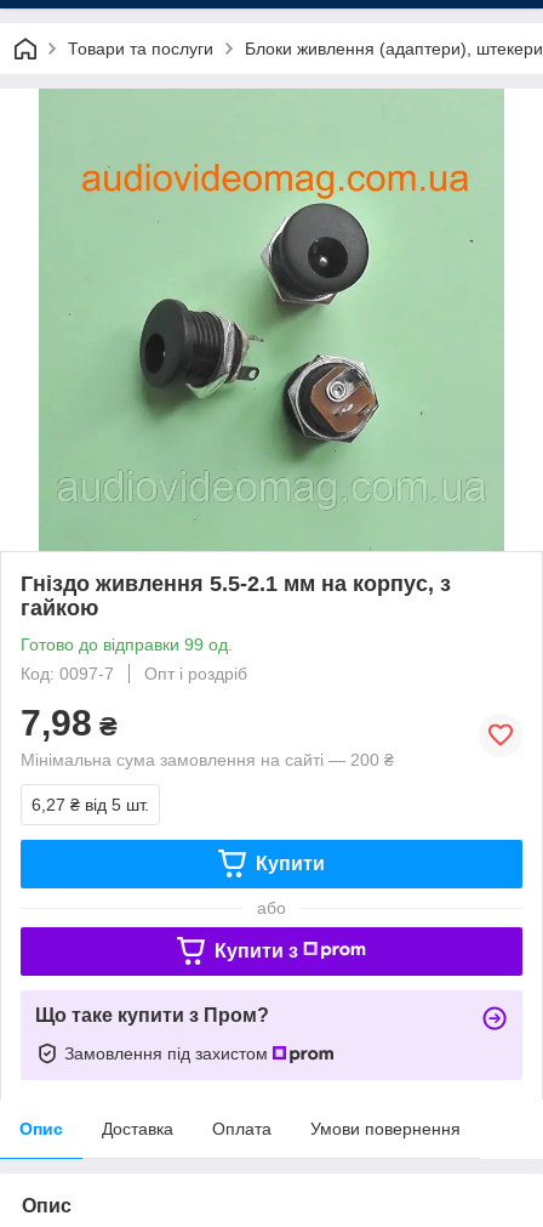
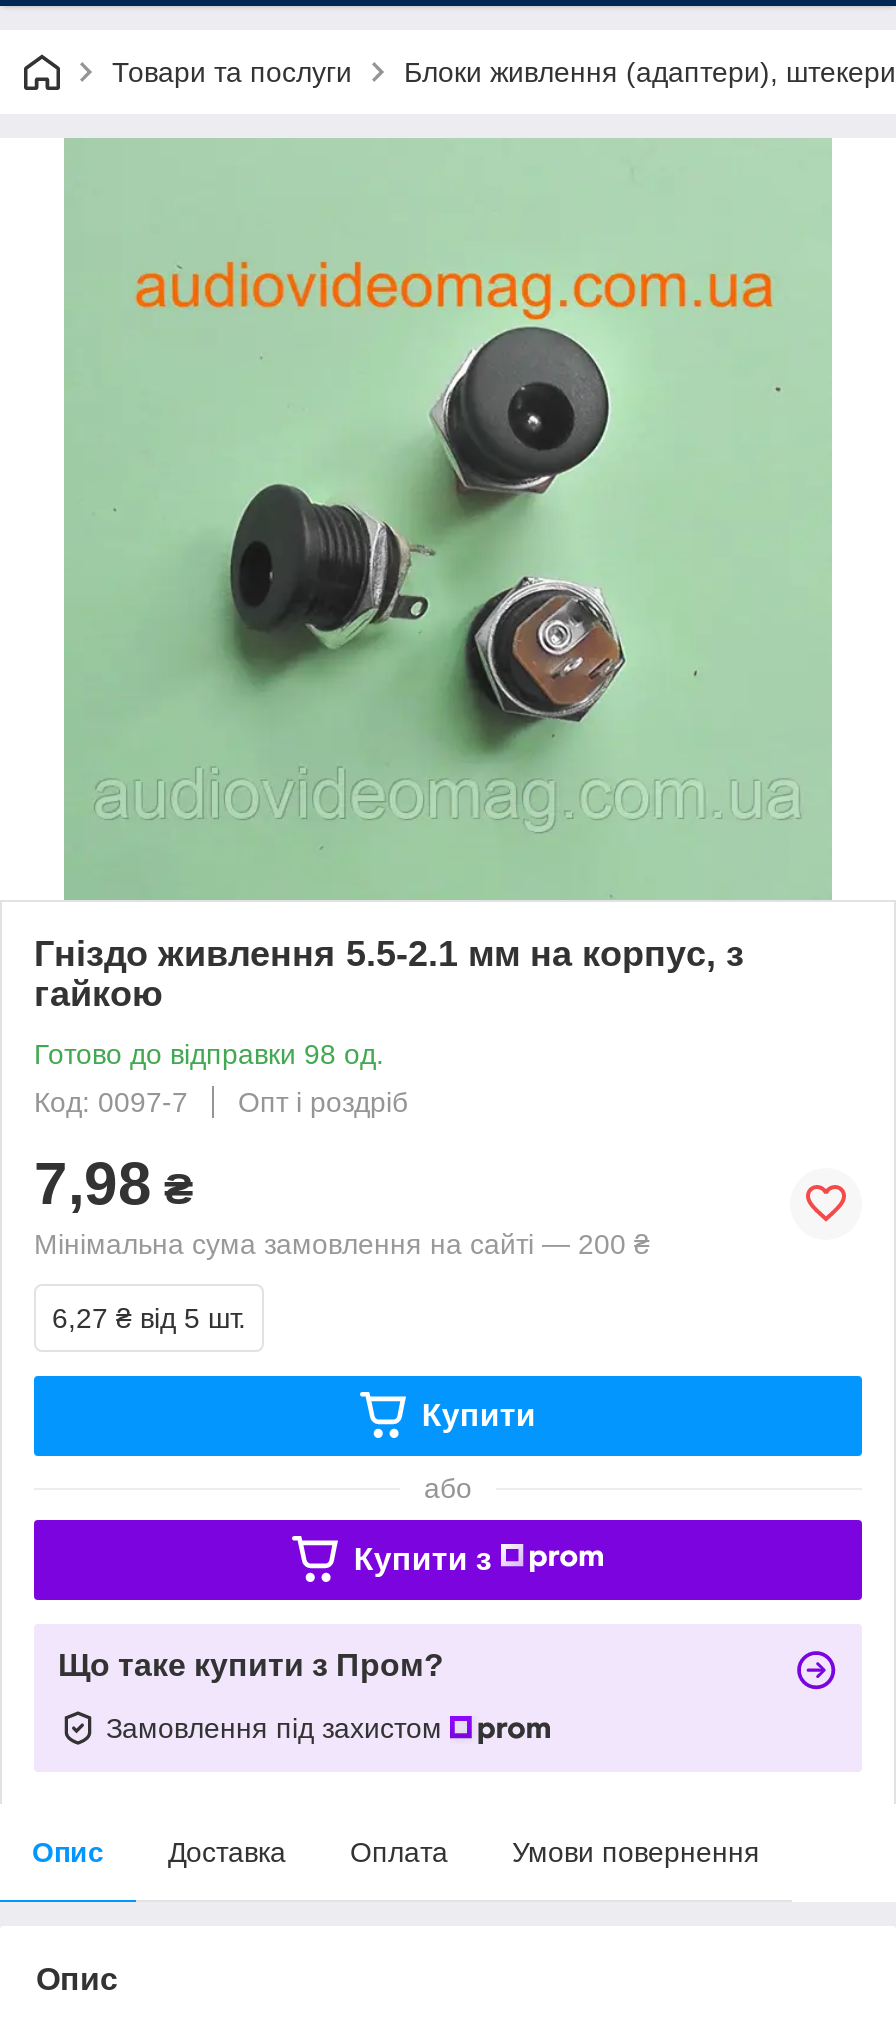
- Готово до відправки 99 од.
+ Готово до відправки 98 од.
